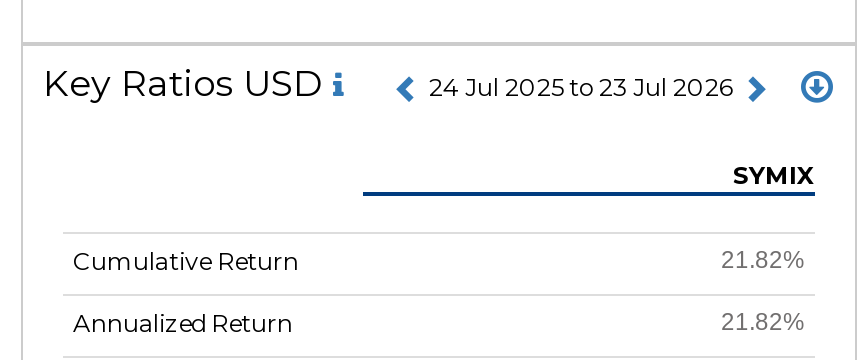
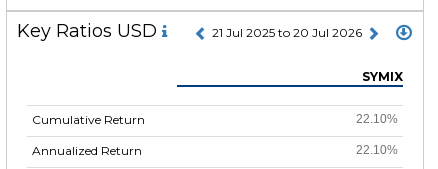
- 24 Jul 2025 to 23 Jul 2026
+ 21 Jul 2025 to 20 Jul 2026

- 21.82%
+ 22.10%

- 21.82%
+ 22.10%
